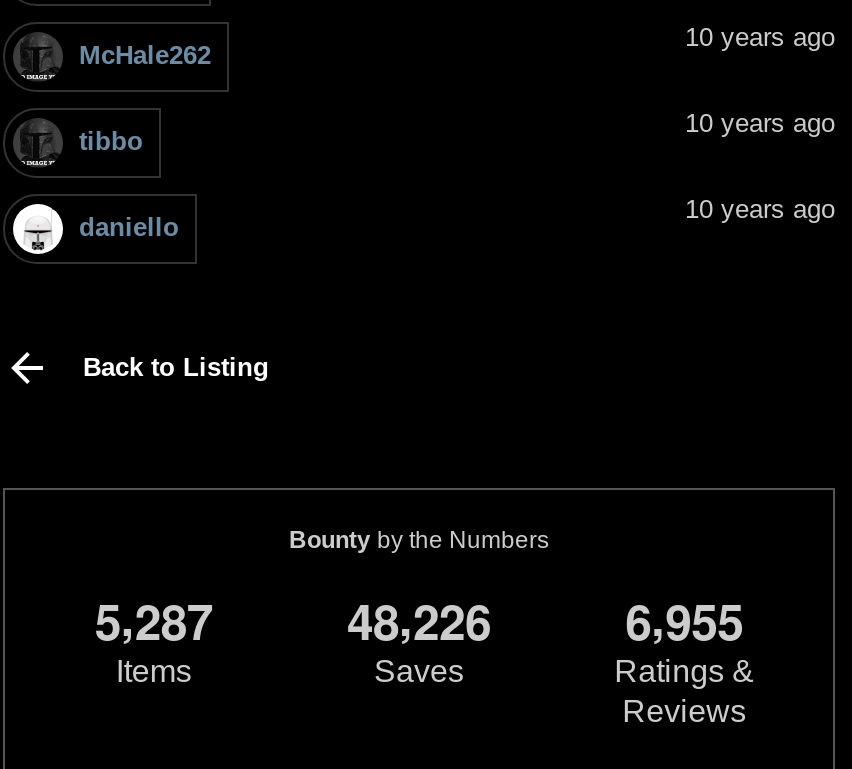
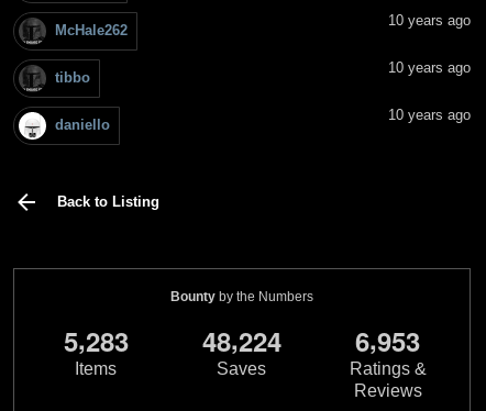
- 5,287
+ 5,283

- 48,226
+ 48,224

- 6,955
+ 6,953
